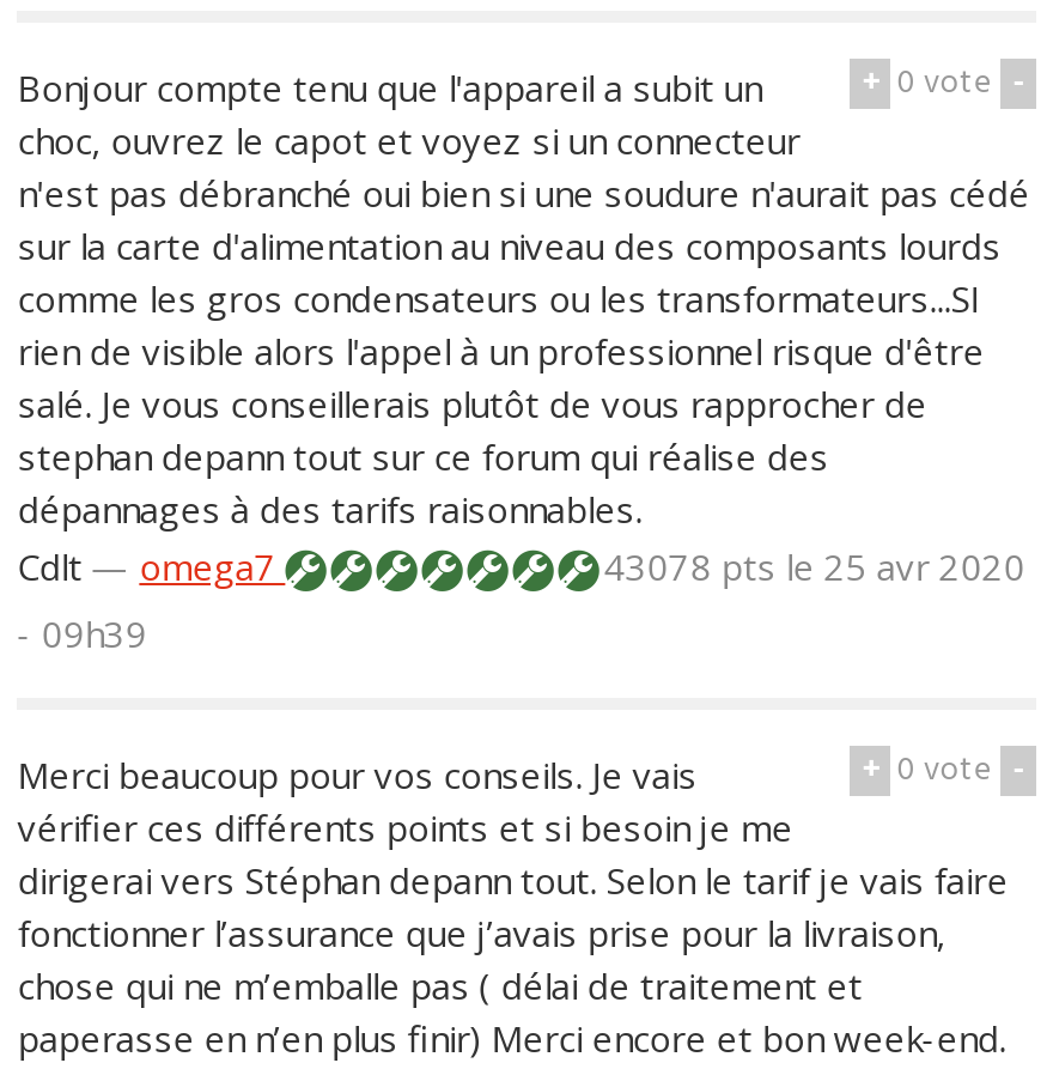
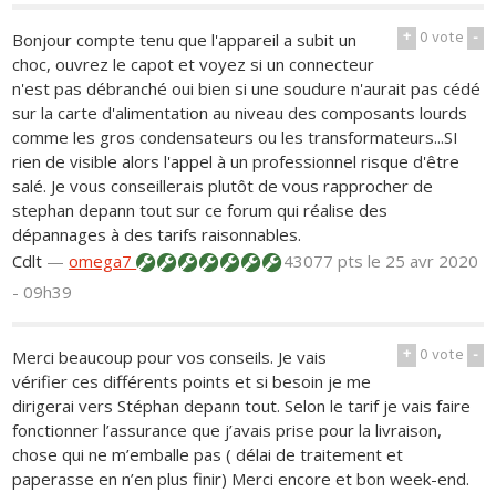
- 43078 pts le 25 avr 2020
+ 43077 pts le 25 avr 2020
